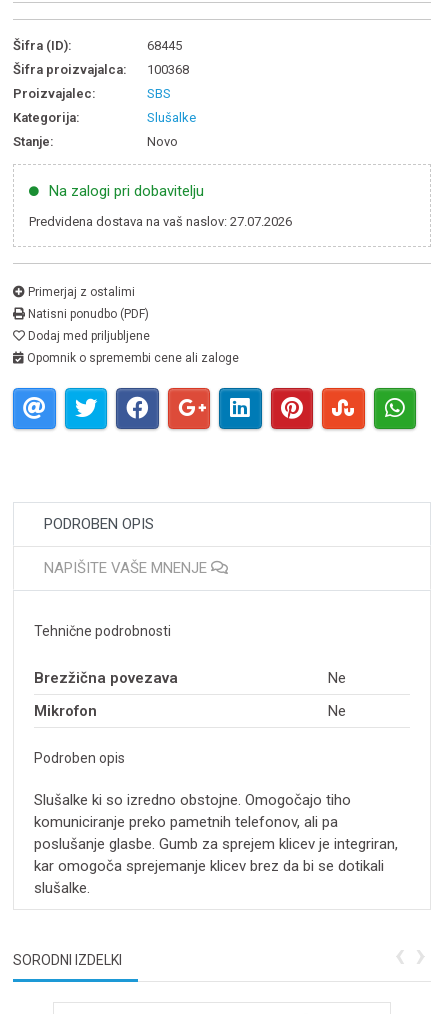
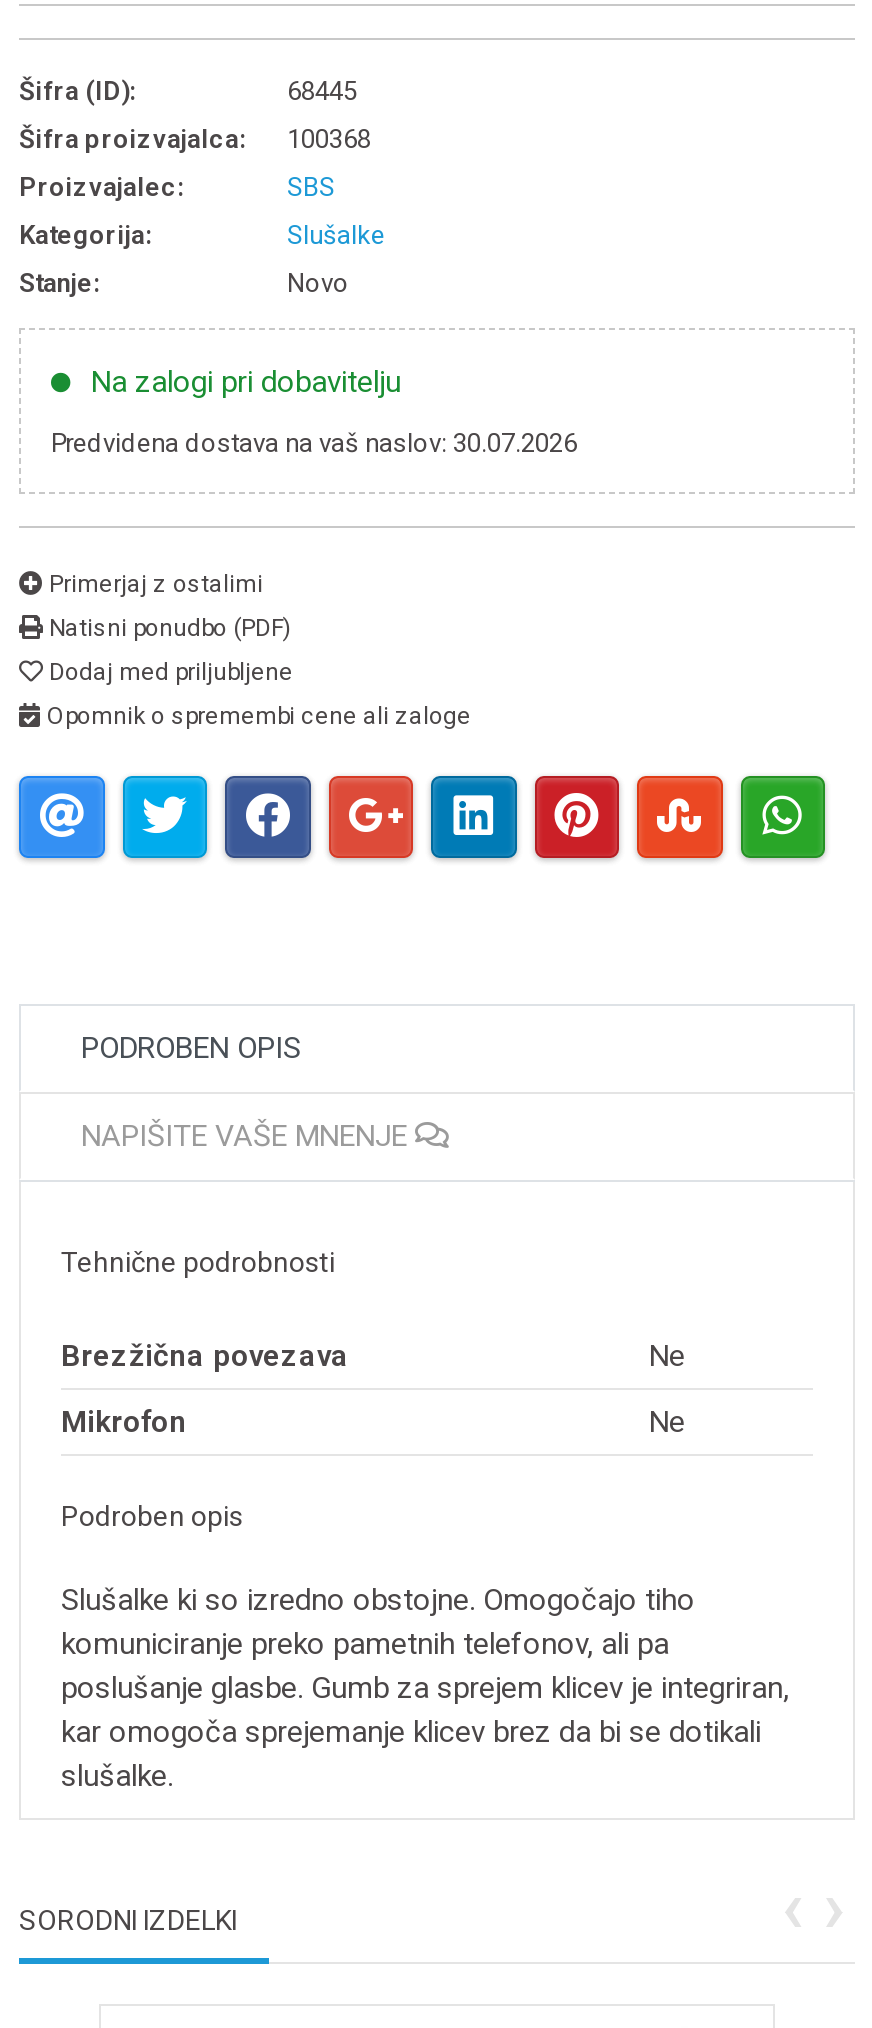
- Predvidena dostava na vaš naslov: 27.07.2026
+ Predvidena dostava na vaš naslov: 30.07.2026
